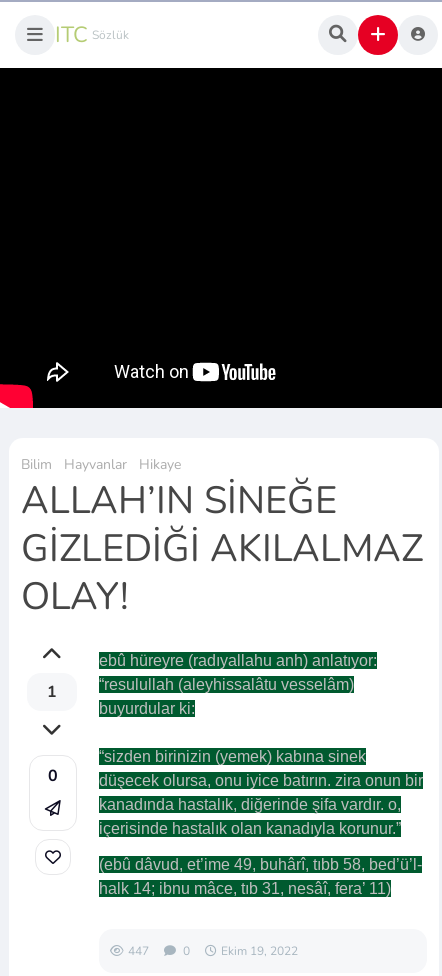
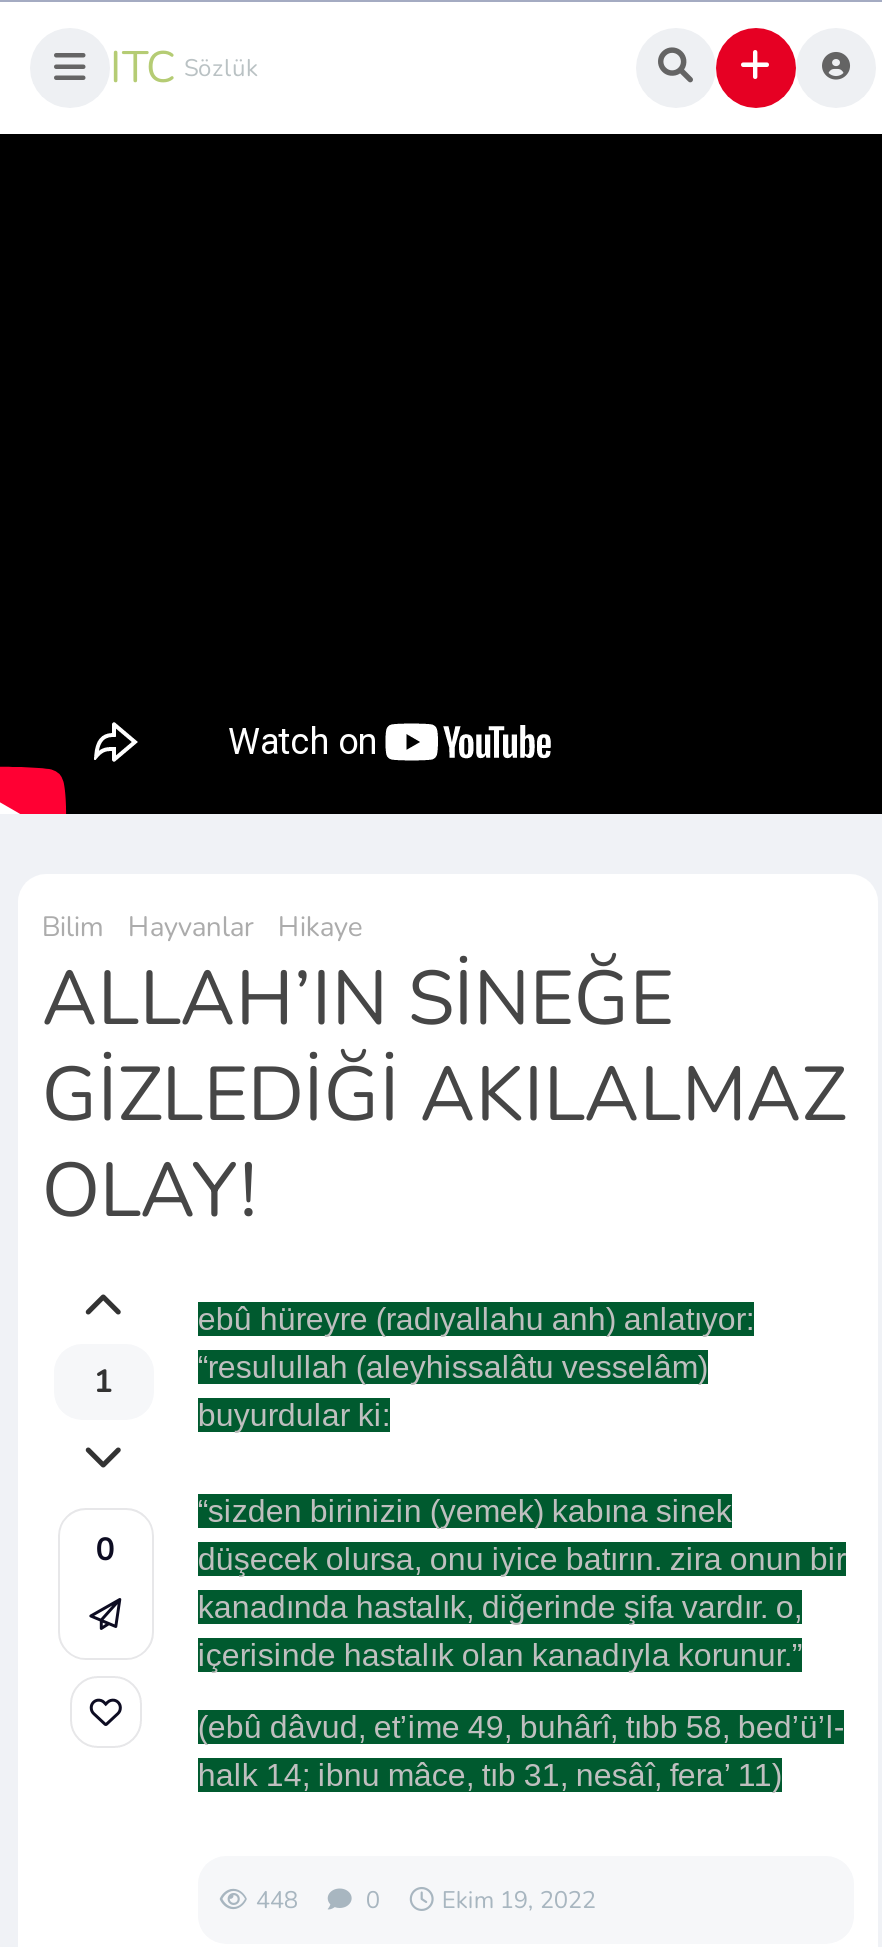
- 447 0 Ekim 19, 2022
+ 448 0 Ekim 19, 2022
